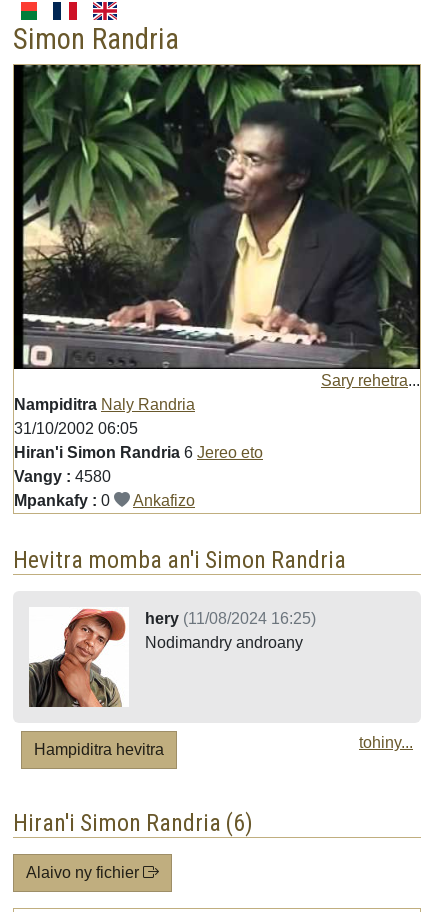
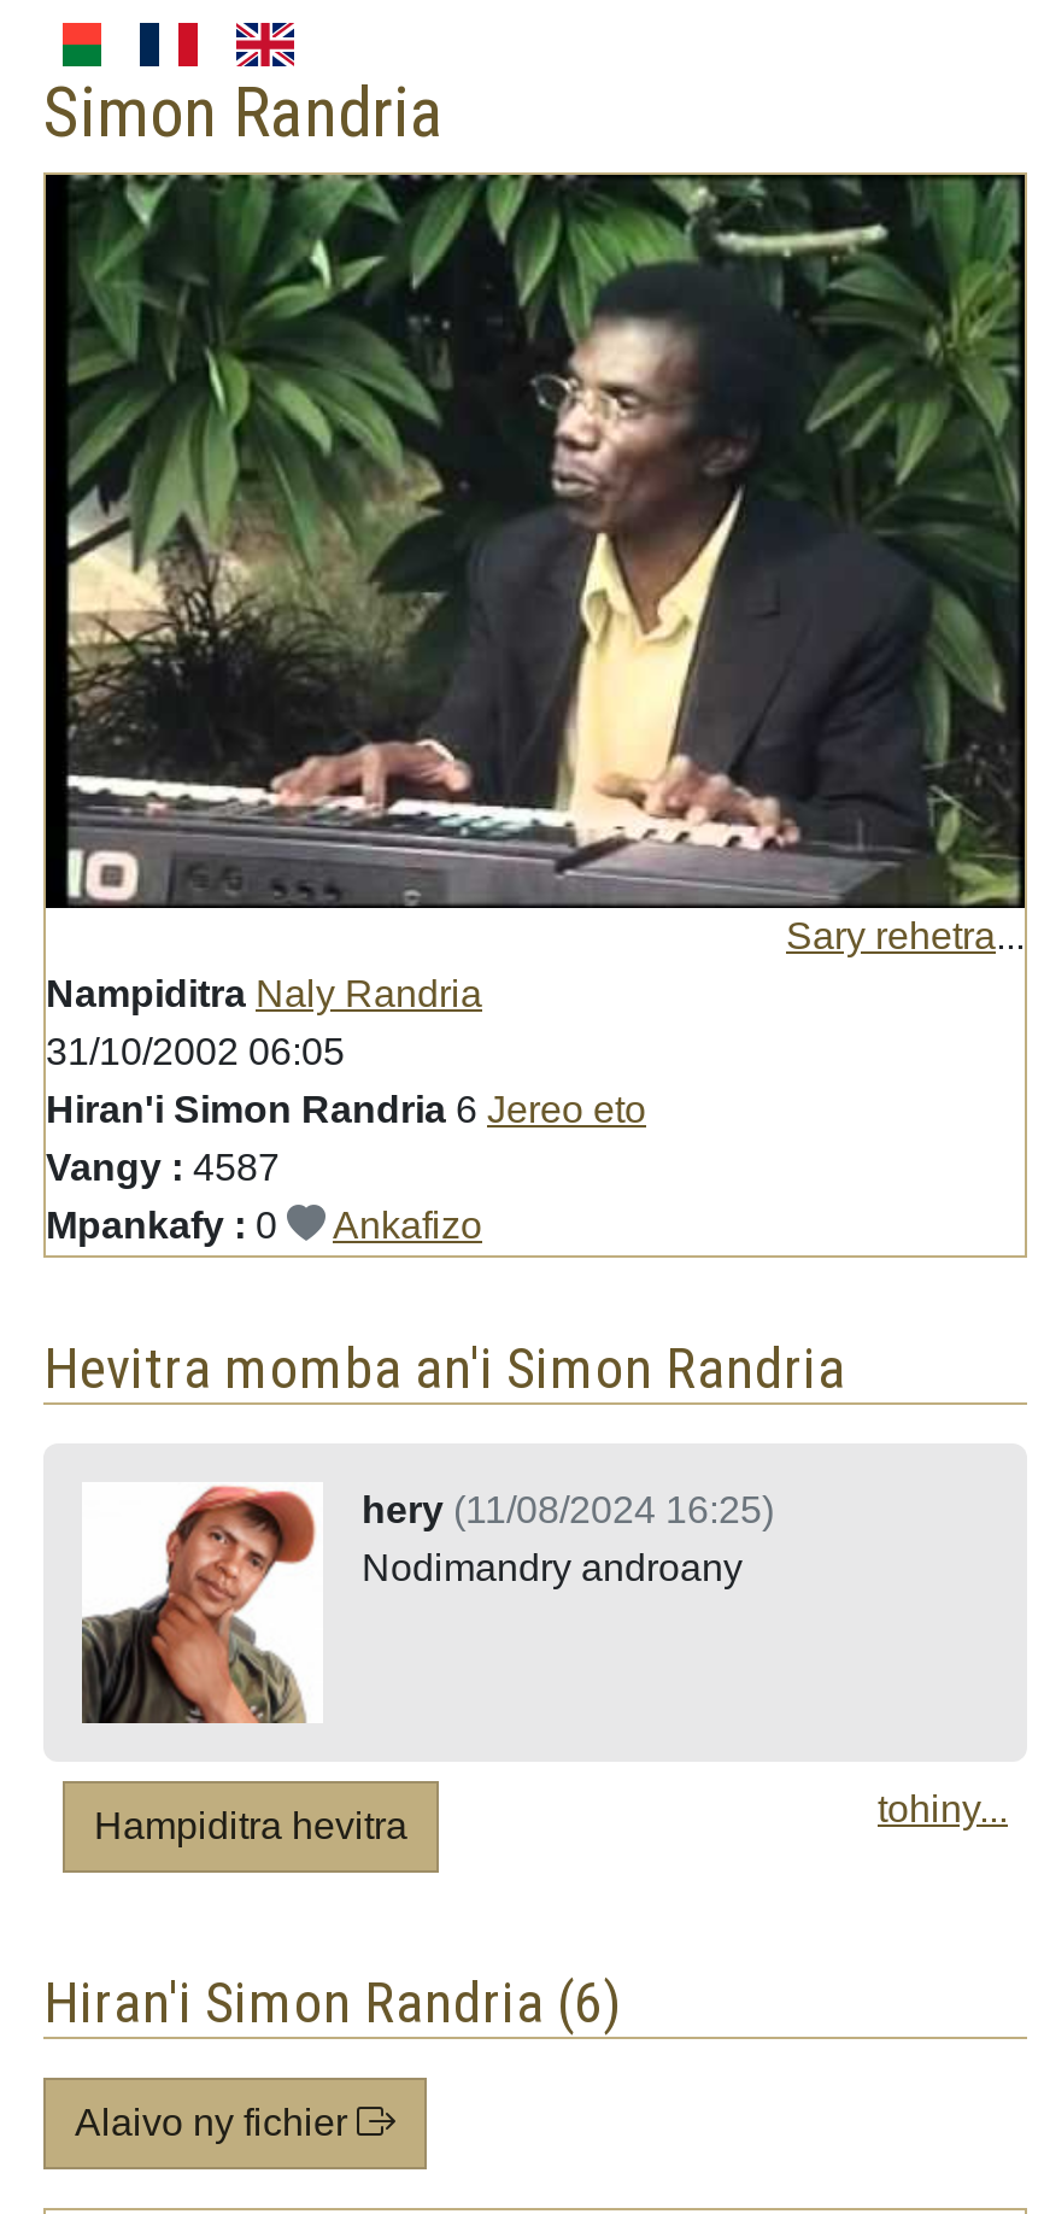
- Vangy : 4580
+ Vangy : 4587
